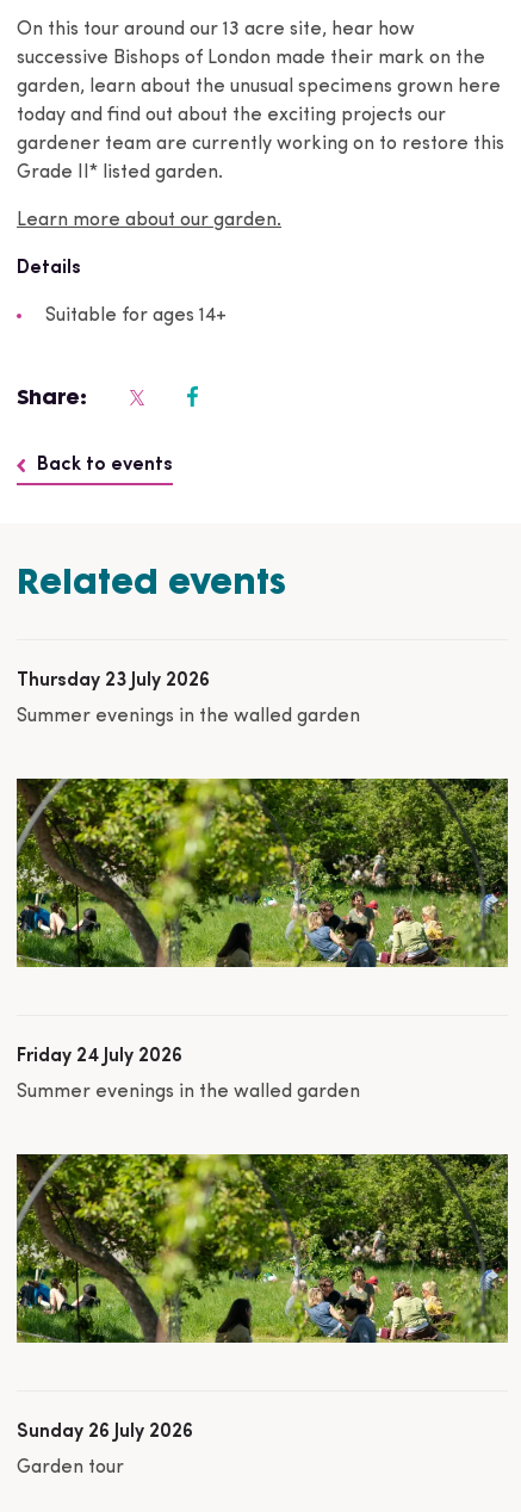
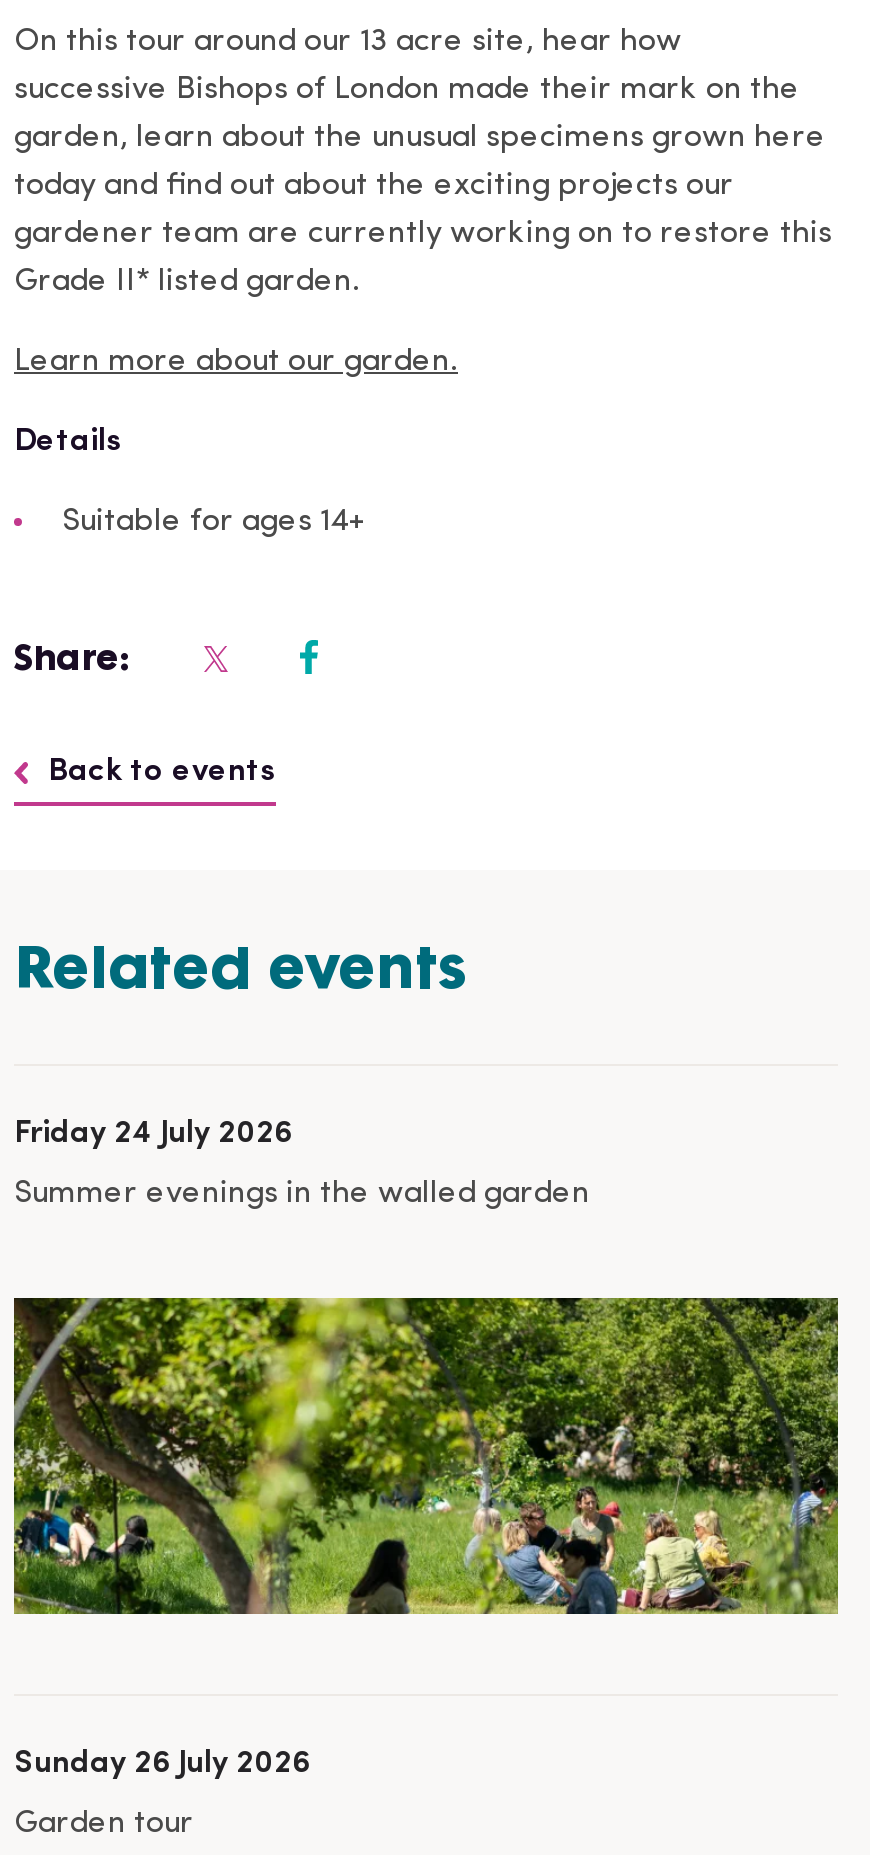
- Thursday 23 July 2026
- Summer evenings in the walled garden
